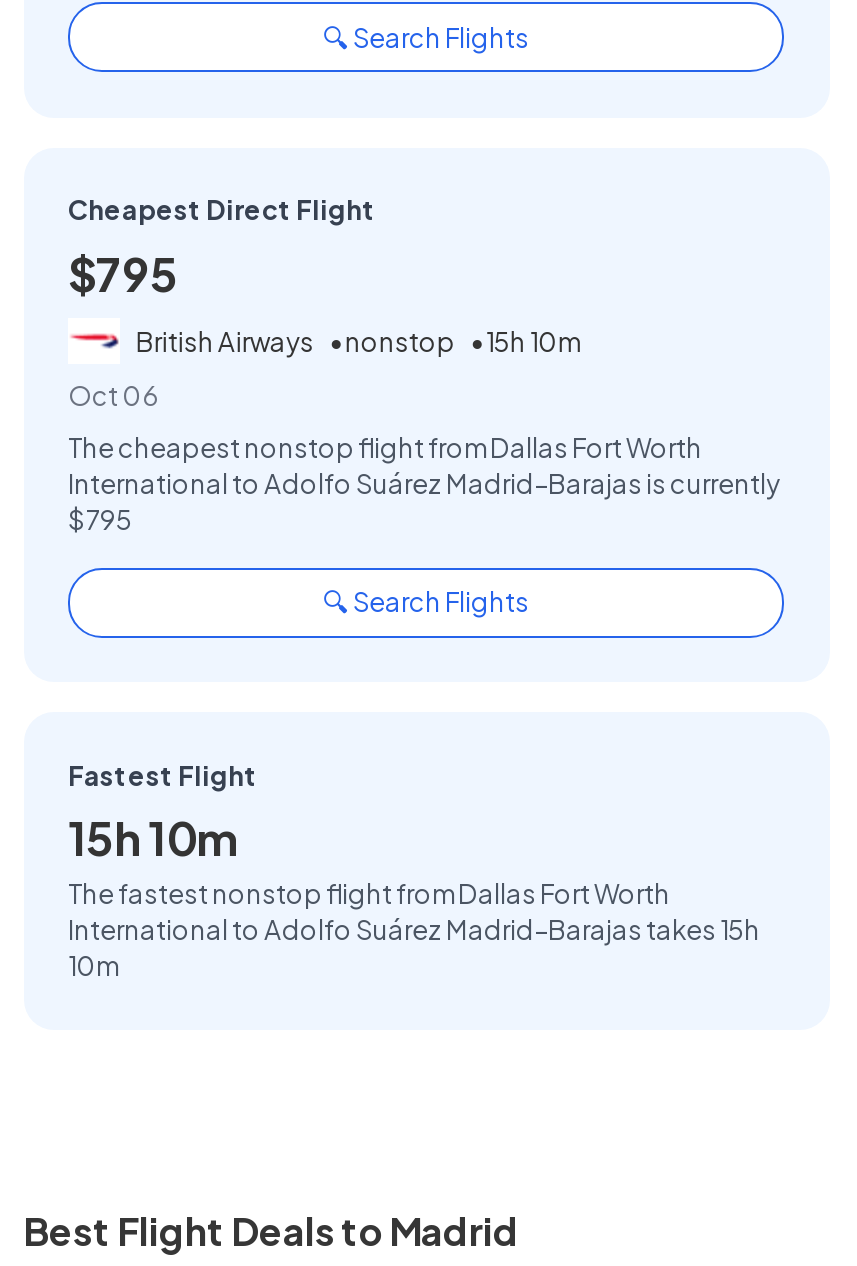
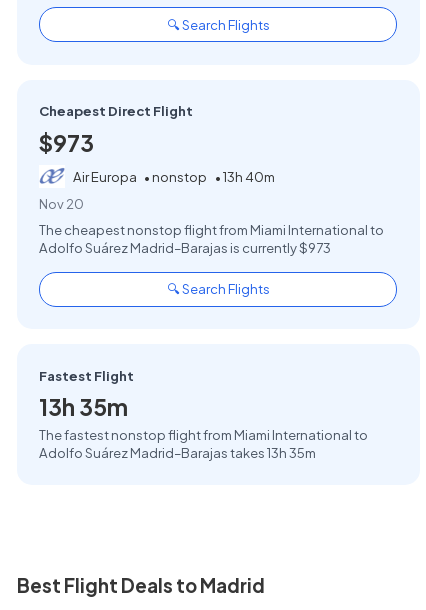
- $795
- British Airways • nonstop • 15h 10m
+ $973
+ Air Europa • nonstop • 13h 40m

- Oct 06
+ Nov 20

- The cheapest nonstop flight from Dallas Fort Worth
- International to Adolfo Suárez Madrid–Barajas is currently
- $795
+ The cheapest nonstop flight from Miami International to
+ Adolfo Suárez Madrid–Barajas is currently $973

- 15h 10m
- The fastest nonstop flight from Dallas Fort Worth
- International to Adolfo Suárez Madrid–Barajas takes 15h
- 10m
+ 13h 35m
+ The fastest nonstop flight from Miami International to
+ Adolfo Suárez Madrid–Barajas takes 13h 35m
